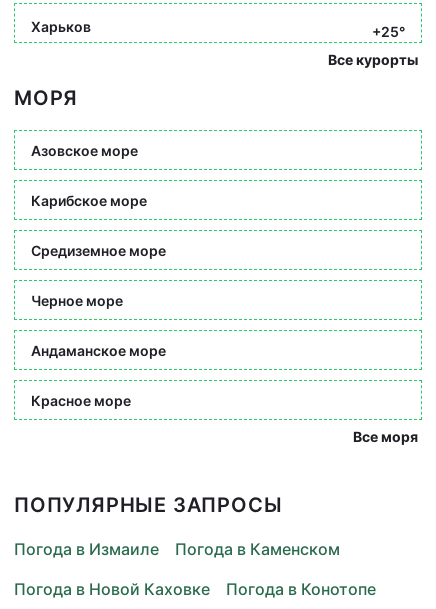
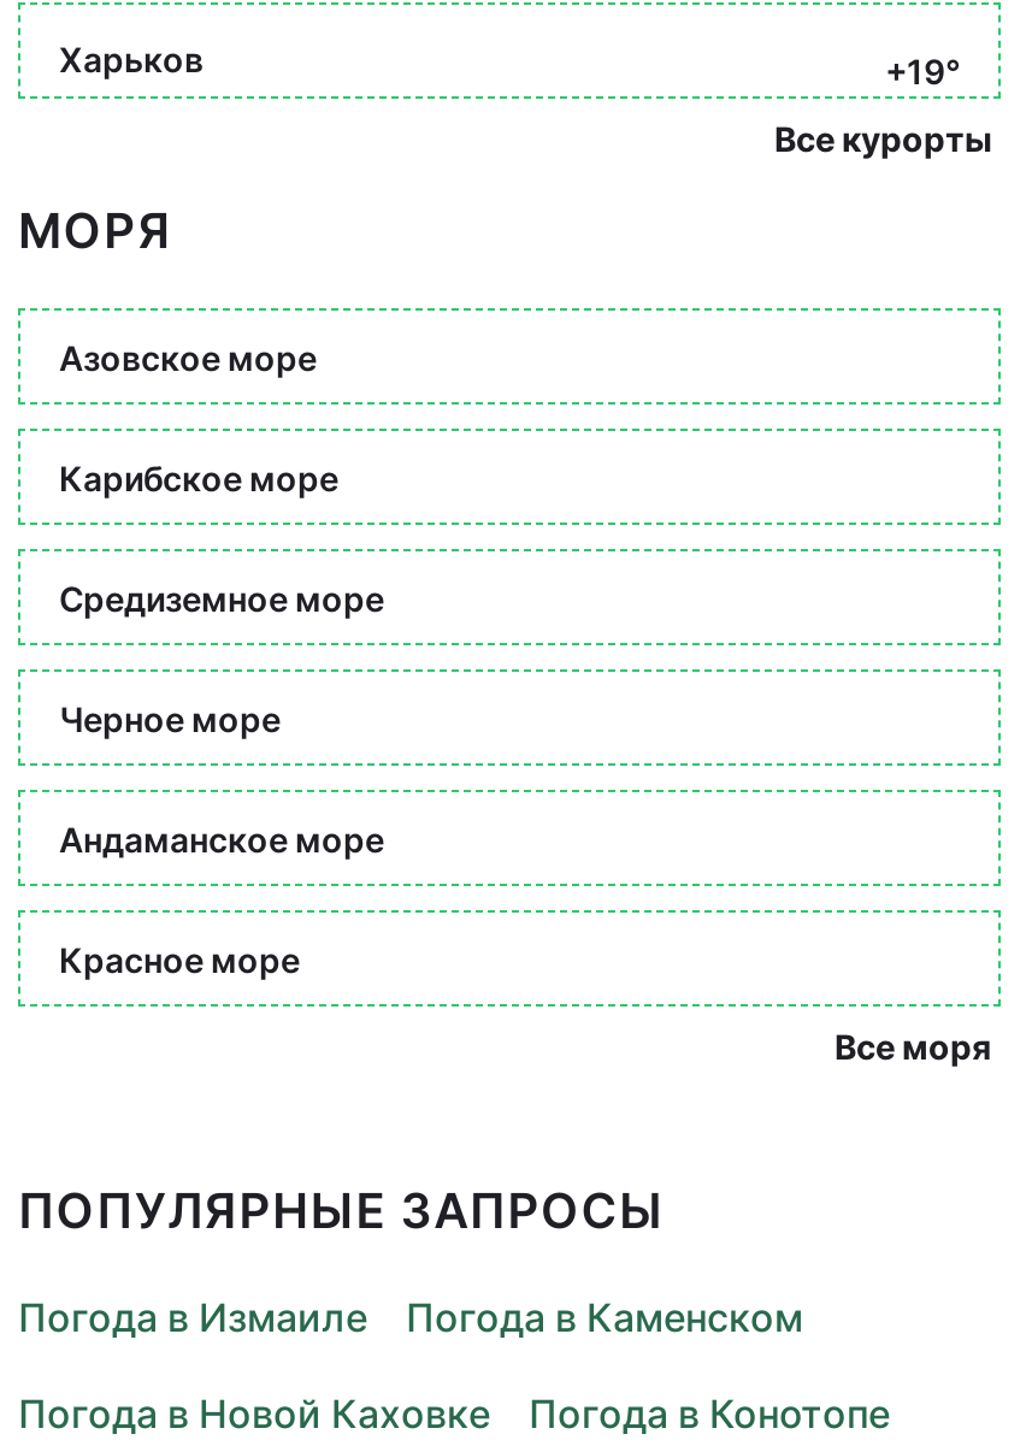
- +25°
+ +19°
